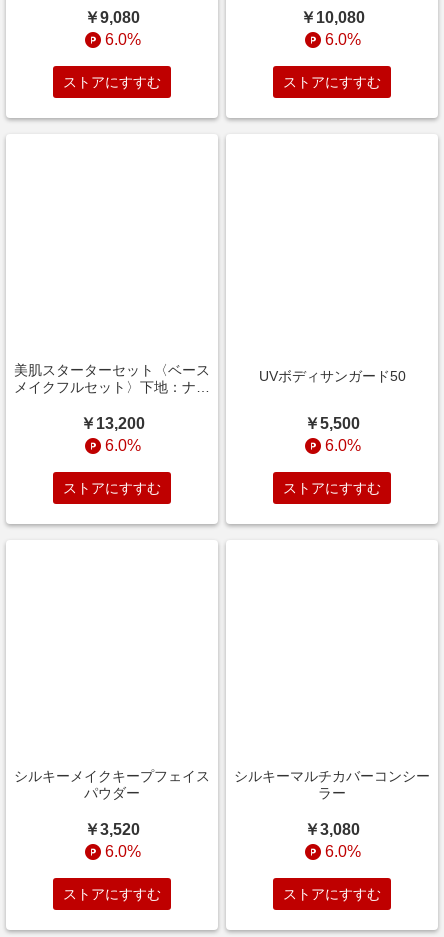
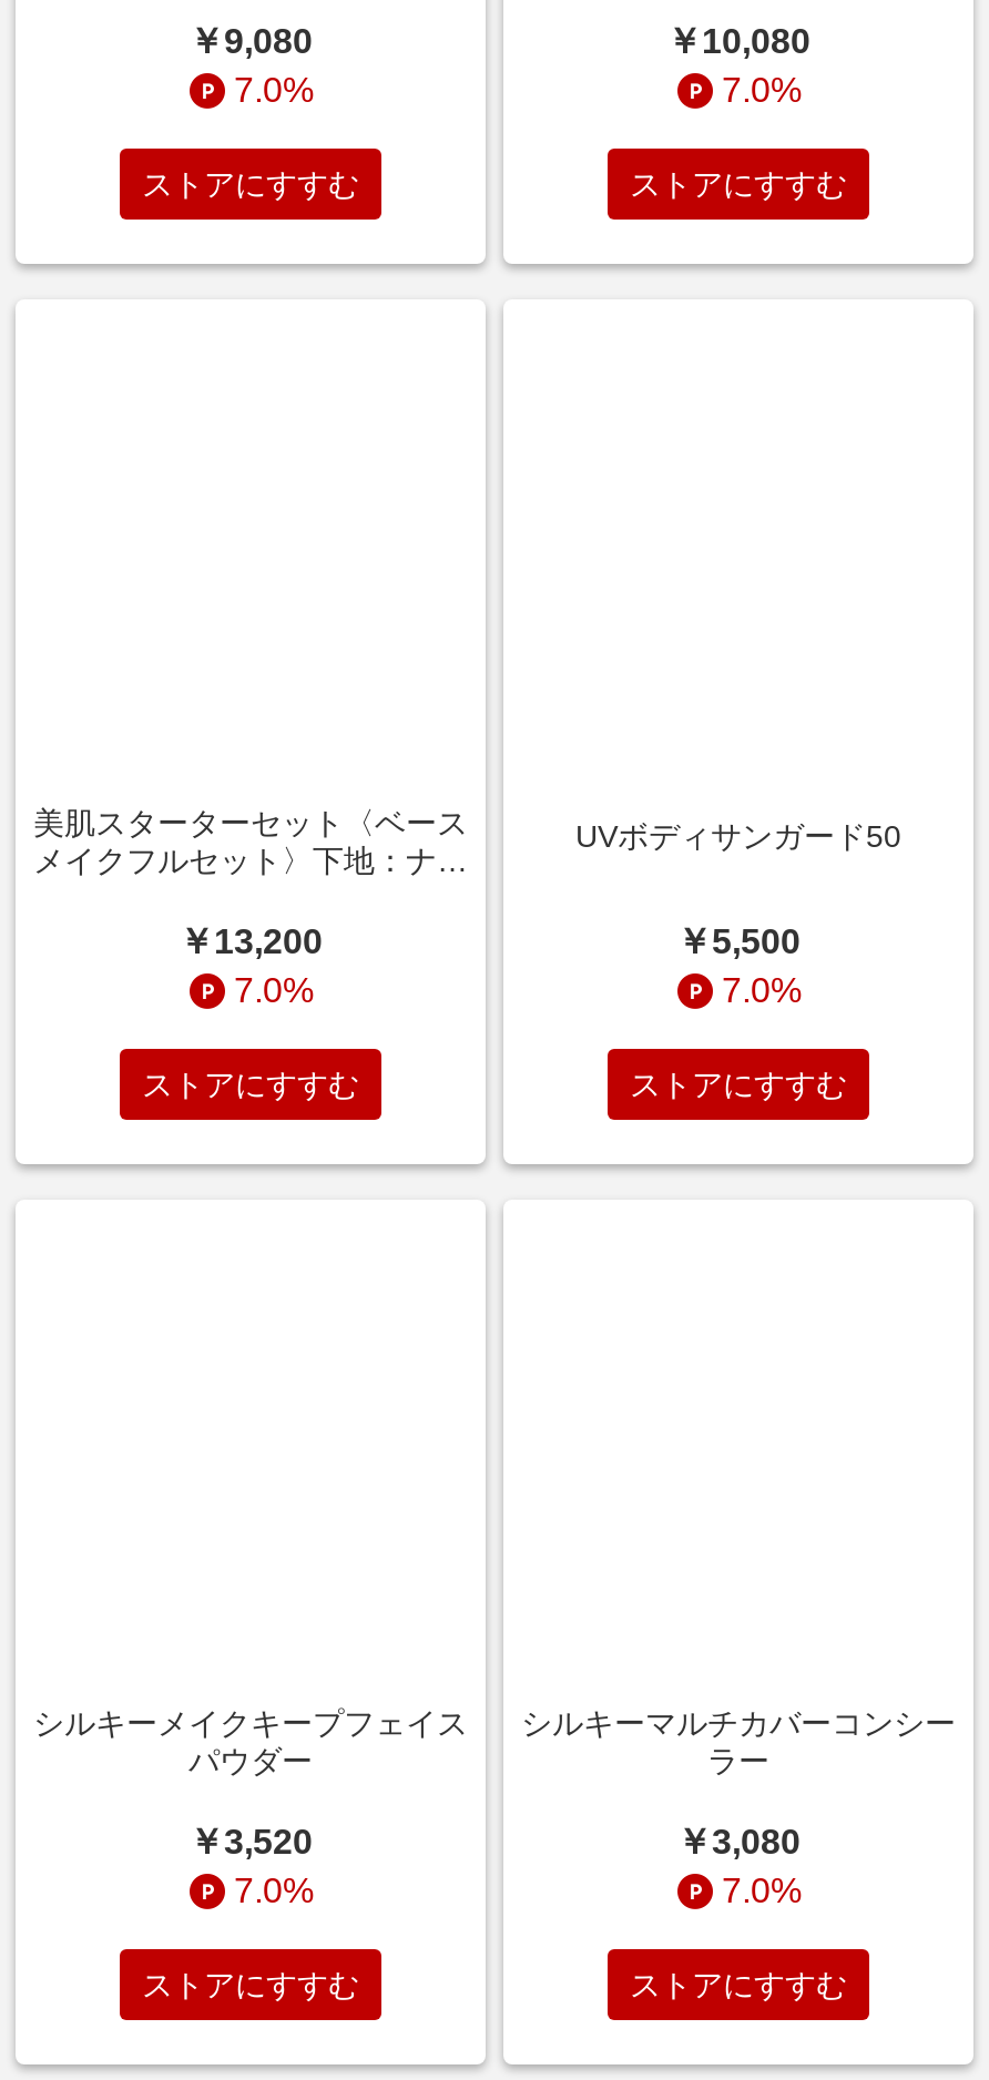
- 6.0%
+ 7.0%

- 6.0%
+ 7.0%

- 6.0%
+ 7.0%

- 6.0%
+ 7.0%

- 6.0%
+ 7.0%

- 6.0%
+ 7.0%
